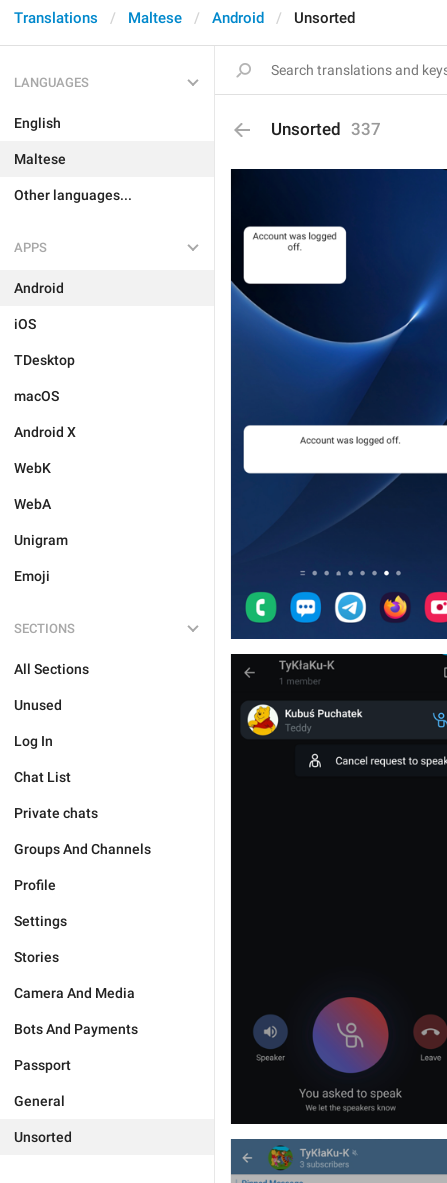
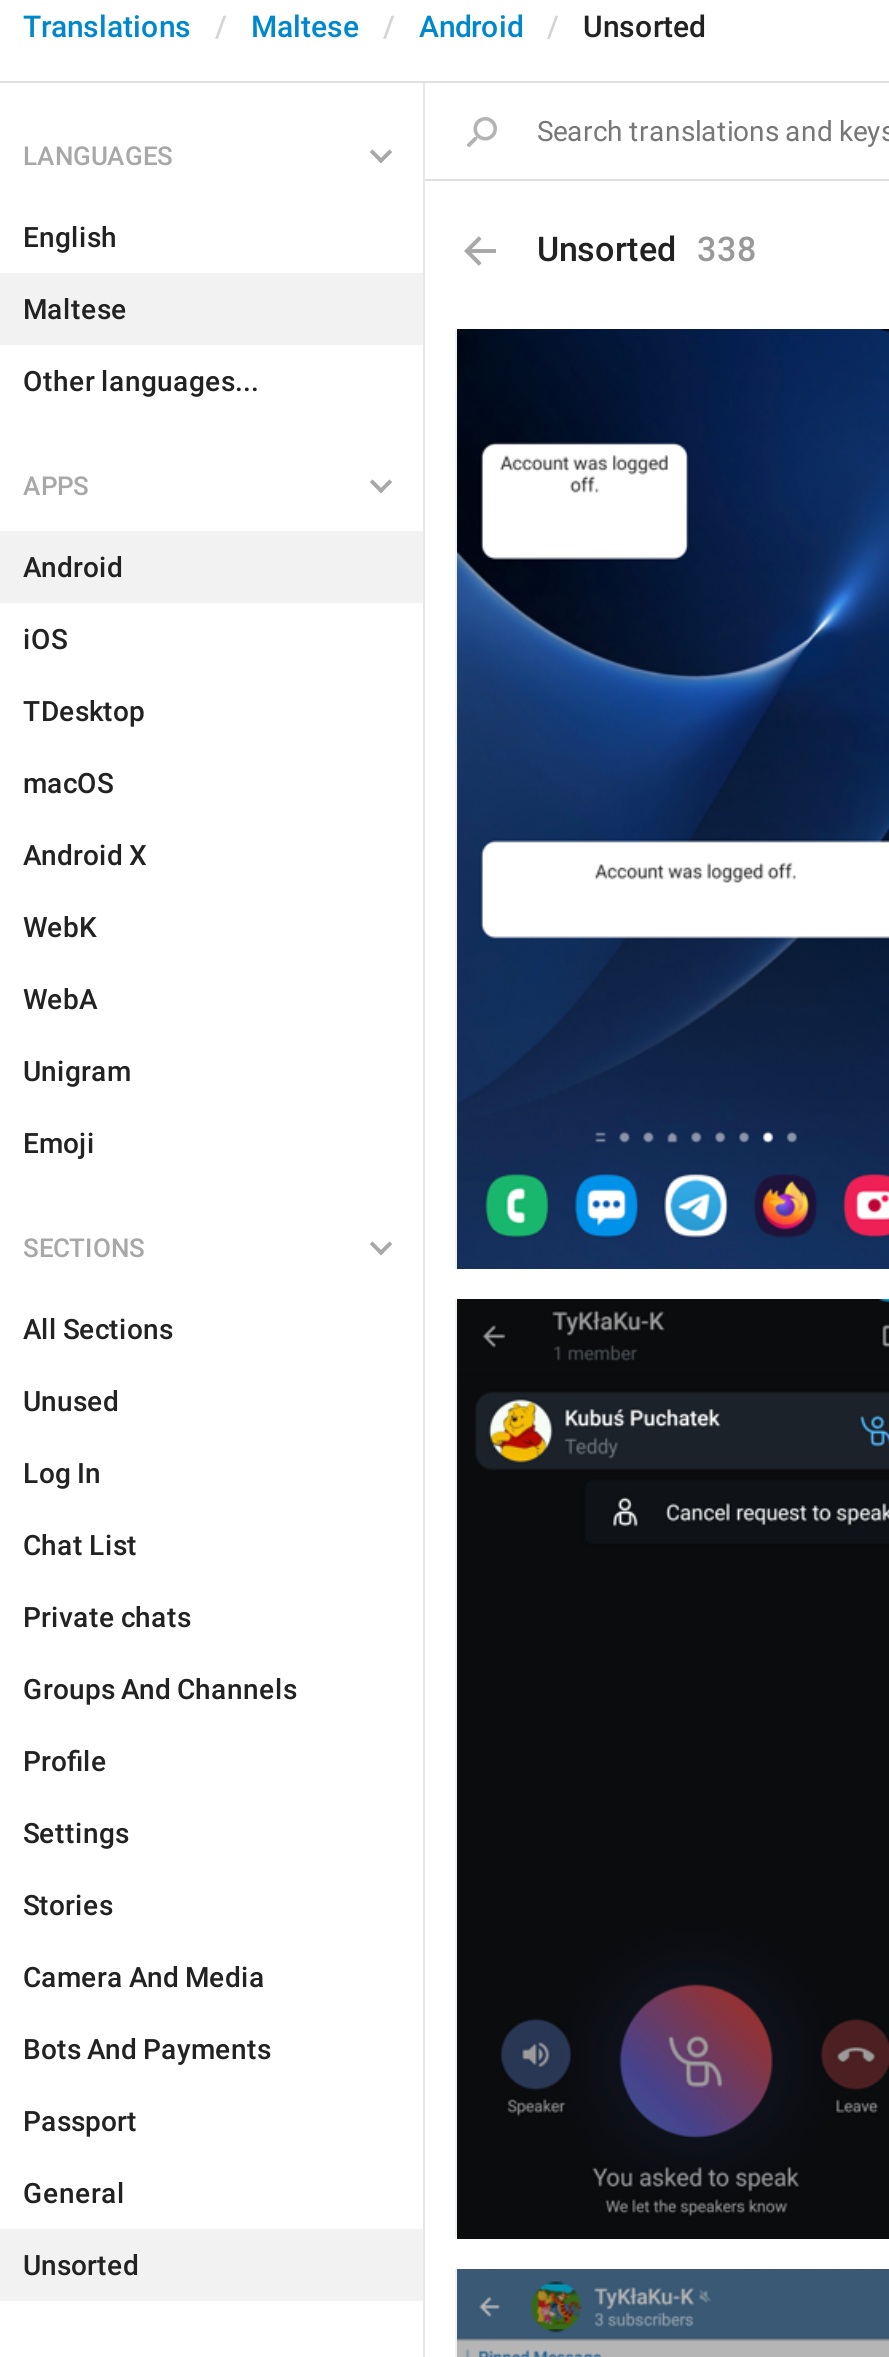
- Unsorted 337
+ Unsorted 338
